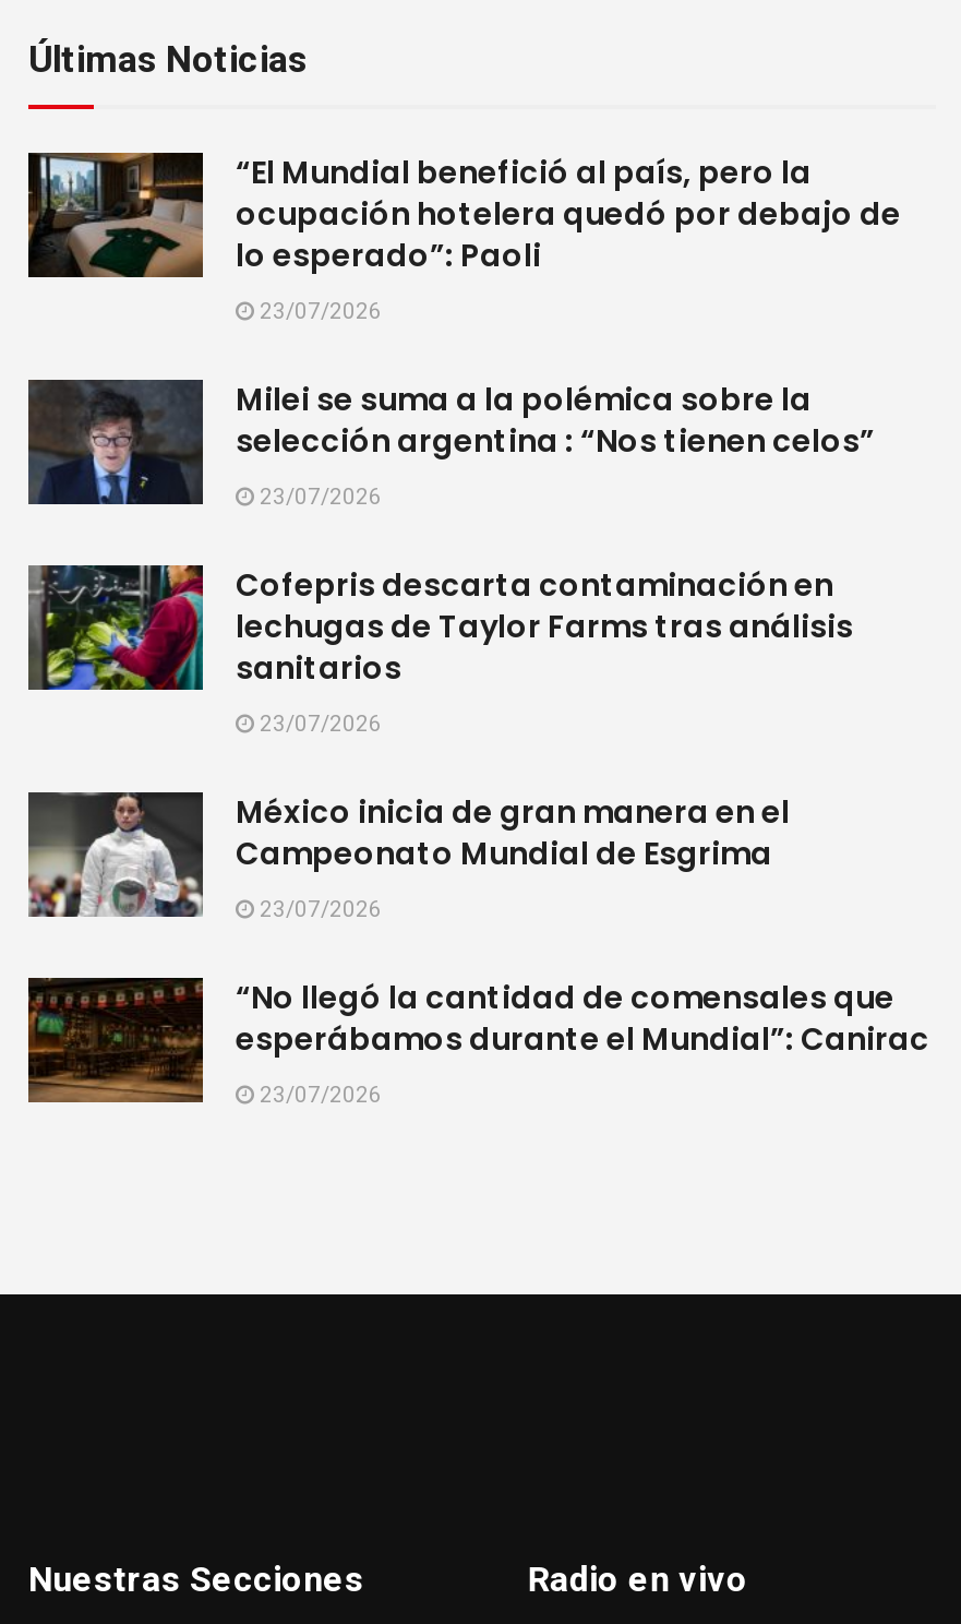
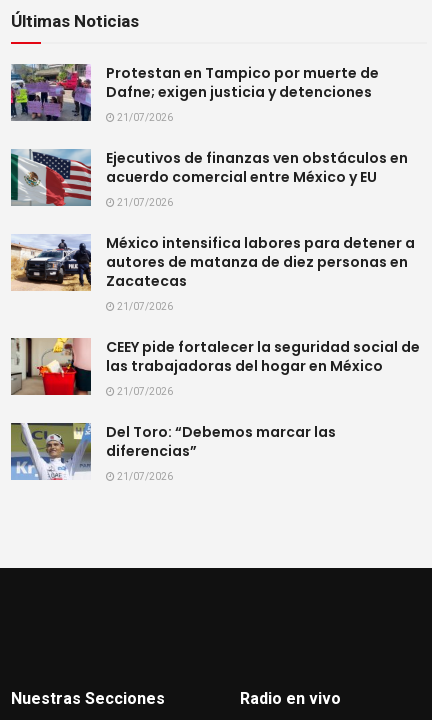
- [image]
- “El Mundial benefició al país, pero la
- ocupación hotelera quedó por debajo de
- lo esperado”: Paoli
- 23/07/2026
+ [image]
+ Protestan en Tampico por muerte de
+ Dafne; exigen justicia y detenciones
+ 21/07/2026

- [image]
- Milei se suma a la polémica sobre la
- selección argentina : “Nos tienen celos”
- 23/07/2026
+ [image]
+ Ejecutivos de finanzas ven obstáculos en
+ acuerdo comercial entre México y EU
+ 21/07/2026

- [image]
- Cofepris descarta contaminación en
- lechugas de Taylor Farms tras análisis
- sanitarios
- 23/07/2026
+ [image]
+ México intensifica labores para detener a
+ autores de matanza de diez personas en
+ Zacatecas
+ 21/07/2026

- [image]
- México inicia de gran manera en el
- Campeonato Mundial de Esgrima
- 23/07/2026
+ [image]
+ CEEY pide fortalecer la seguridad social de
+ las trabajadoras del hogar en México
+ 21/07/2026

- [image]
- “No llegó la cantidad de comensales que
- esperábamos durante el Mundial”: Canirac
- 23/07/2026
+ [image]
+ Del Toro: “Debemos marcar las
+ diferencias”
+ 21/07/2026
